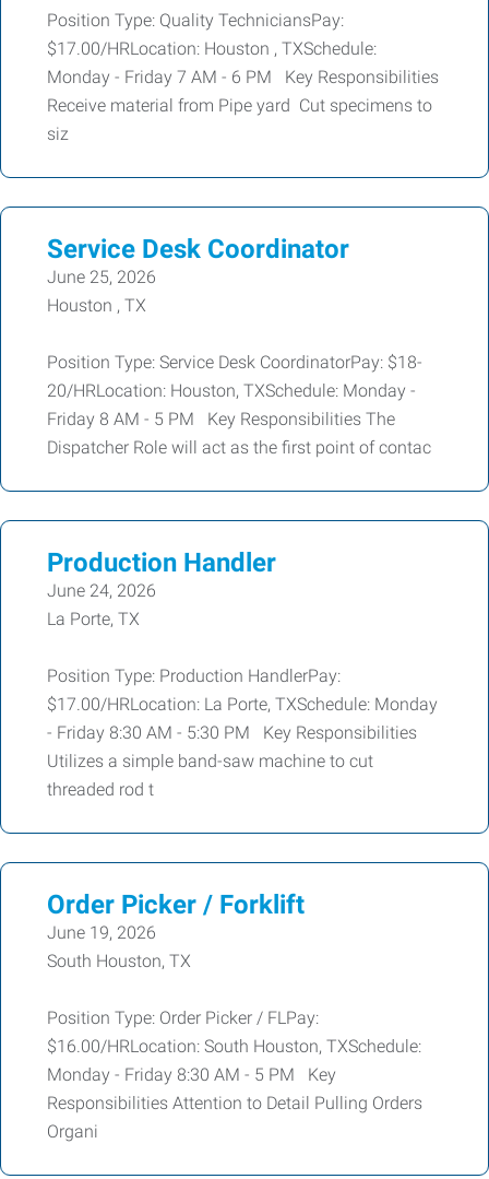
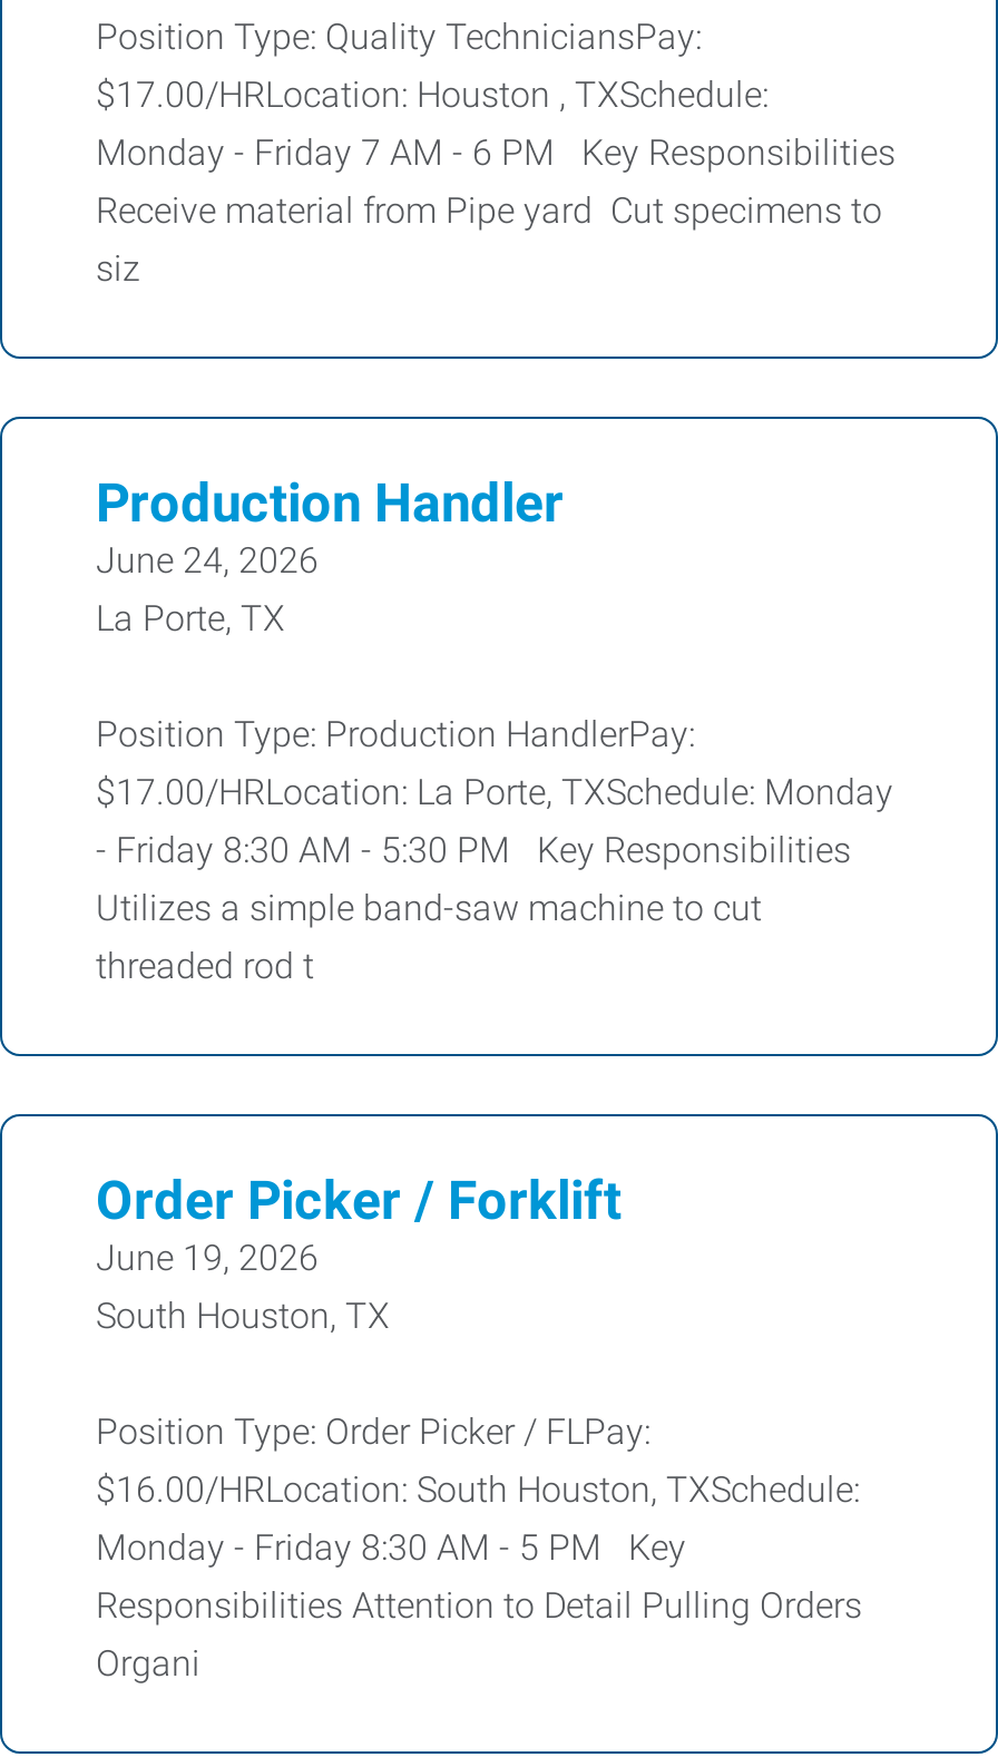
- Service Desk Coordinator
- June 25, 2026
- Houston , TX
- Position Type: Service Desk CoordinatorPay: $18-
- 20/HRLocation: Houston, TXSchedule: Monday -
- Friday 8 AM - 5 PM Key Responsibilities The
- Dispatcher Role will act as the first point of contac
